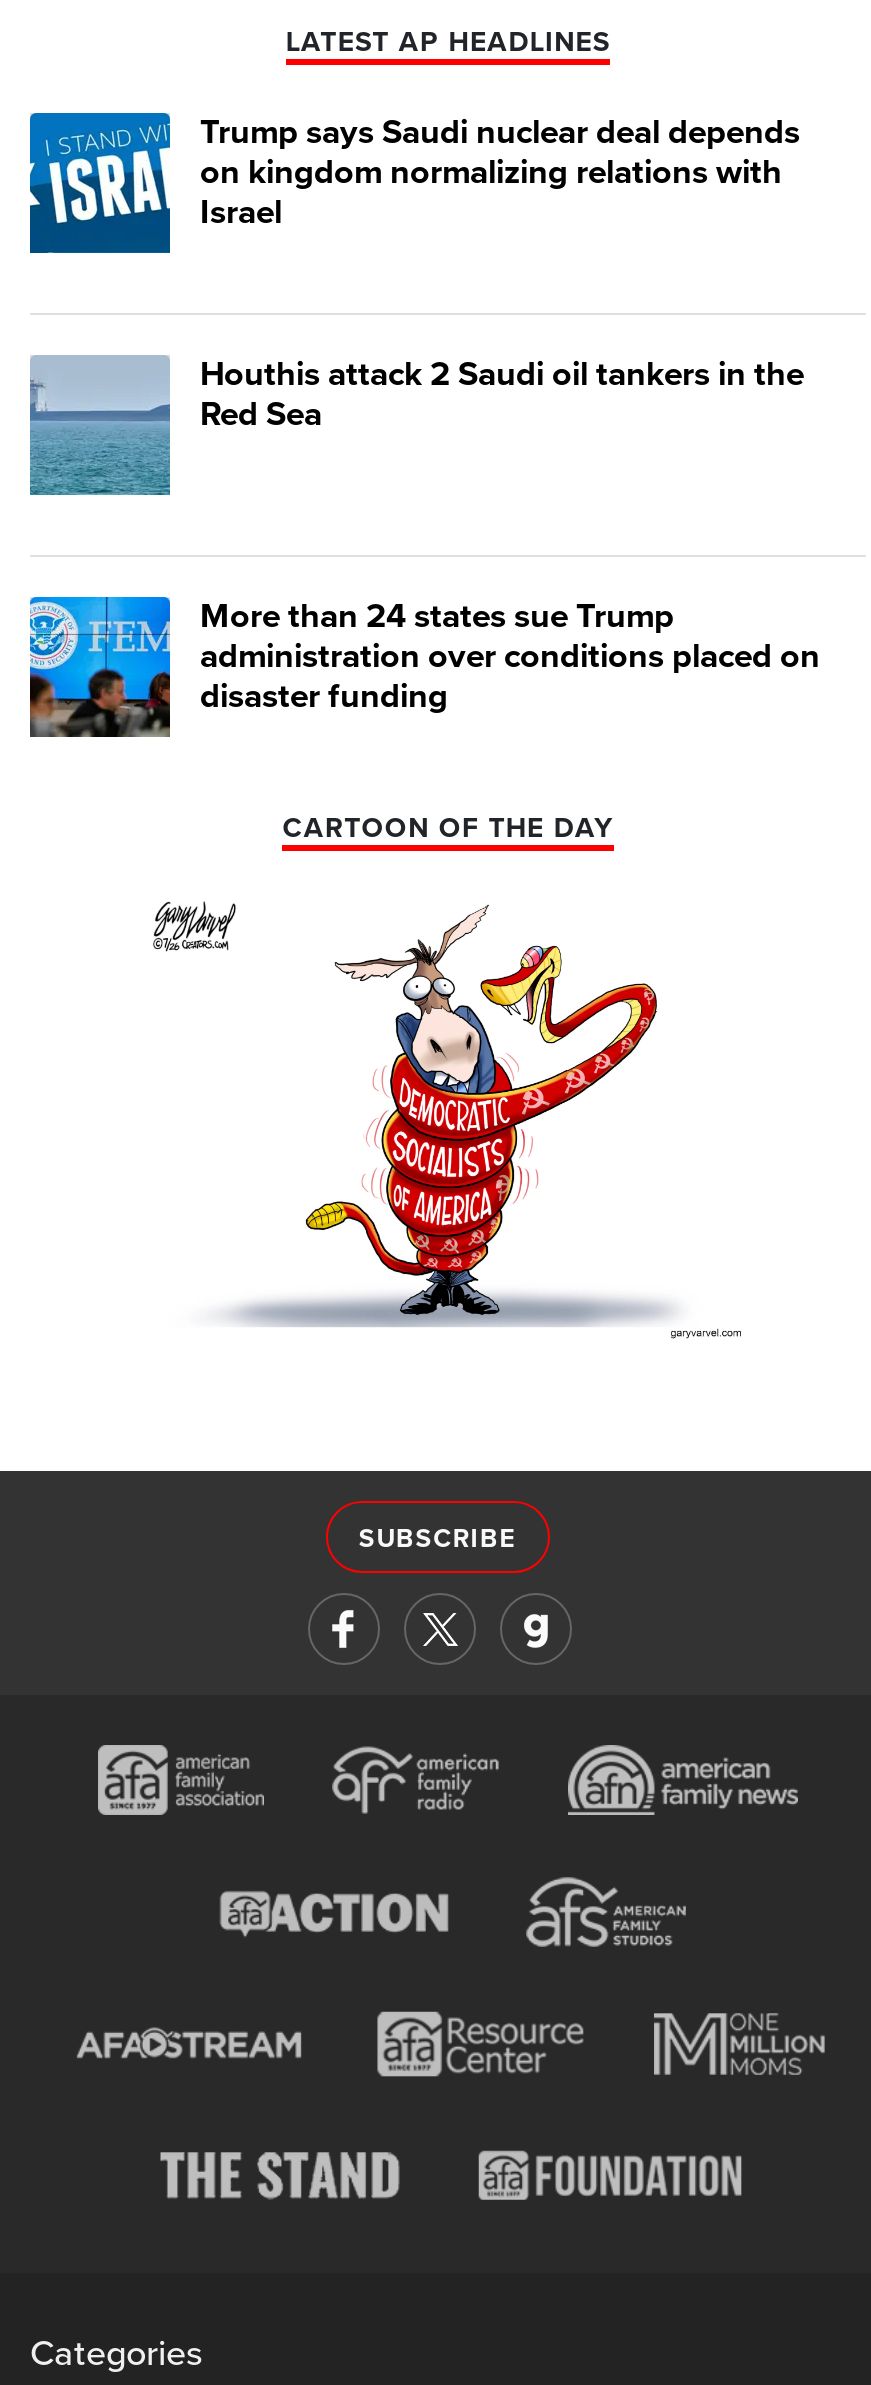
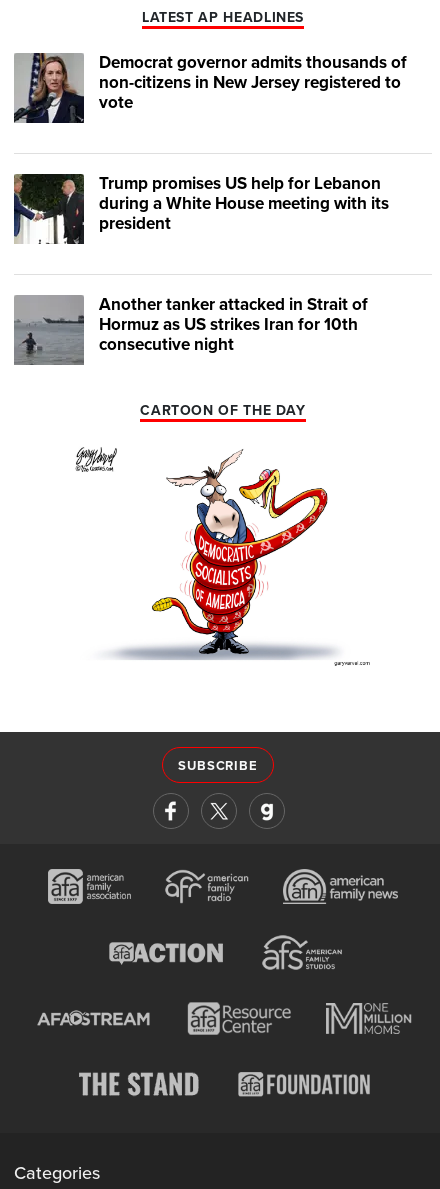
- [image]
- Trump says Saudi nuclear deal depends
- on kingdom normalizing relations with
- Israel
+ [image]
+ Democrat governor admits thousands of
+ non-citizens in New Jersey registered to
+ vote

- [image]
- Houthis attack 2 Saudi oil tankers in the
- Red Sea
+ [image]
+ Trump promises US help for Lebanon
+ during a White House meeting with its
+ president

- [image]
- More than 24 states sue Trump
- administration over conditions placed on
- disaster funding
+ [image]
+ Another tanker attacked in Strait of
+ Hormuz as US strikes Iran for 10th
+ consecutive night
